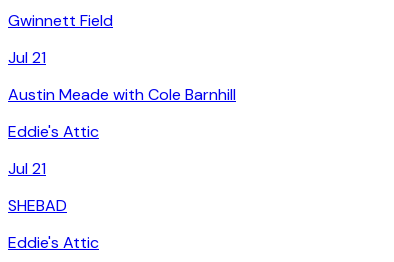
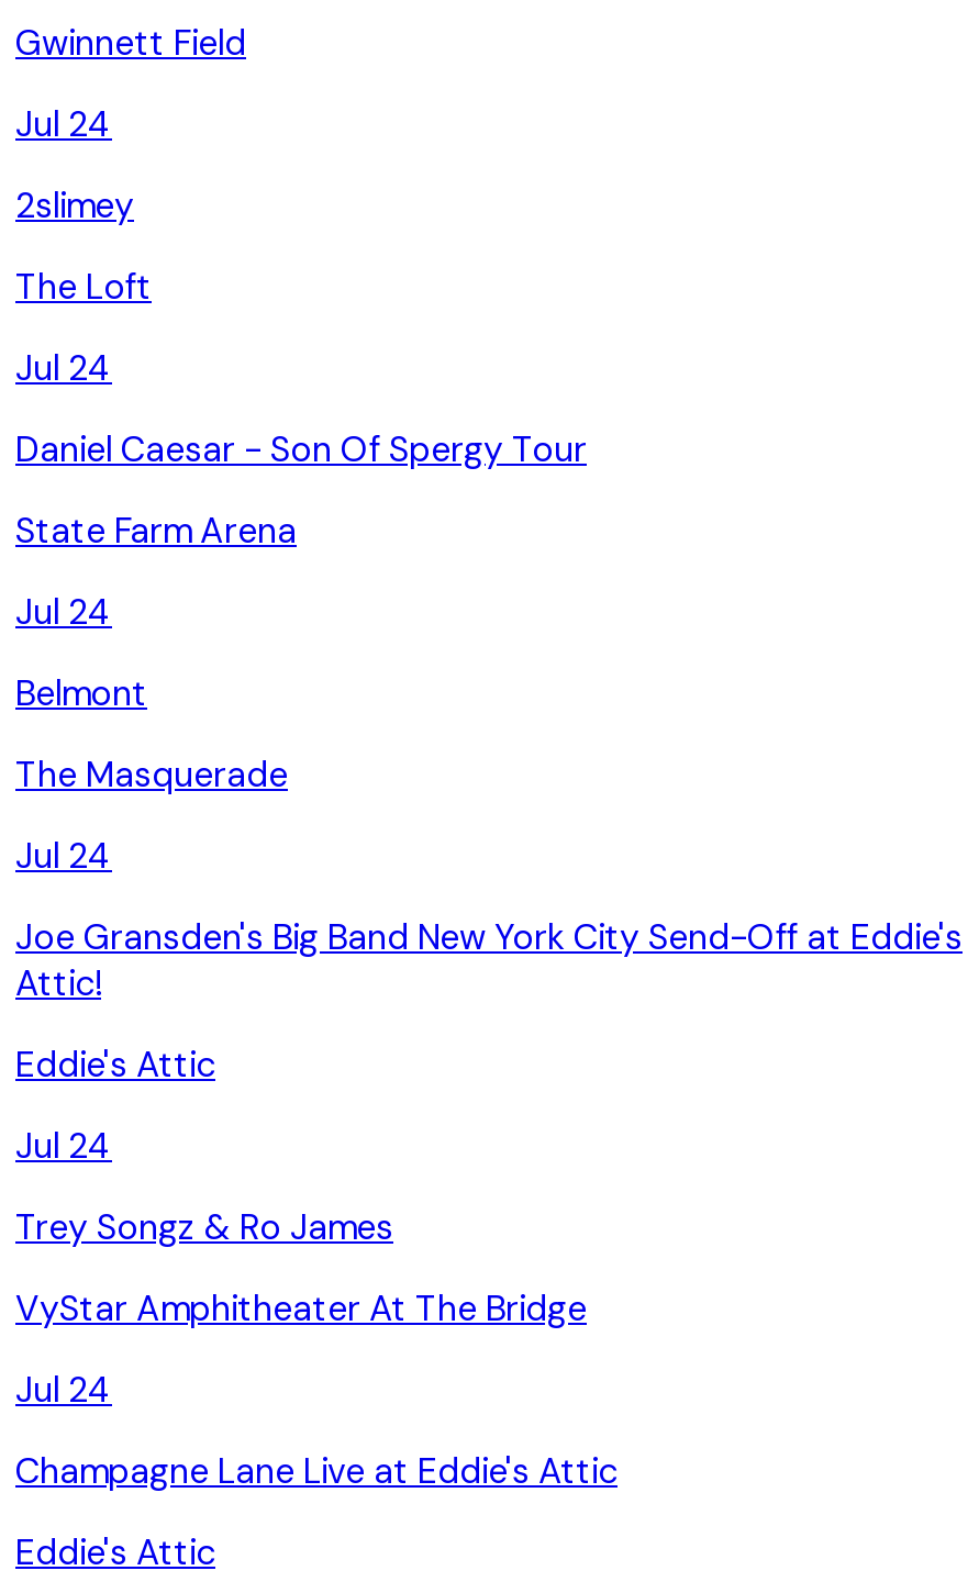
- Jul 21
- Austin Meade with Cole Barnhill
+ Jul 24
+ 2slimey
+ The Loft
+ Jul 24
+ Daniel Caesar - Son Of Spergy Tour
+ State Farm Arena
+ Jul 24
+ Belmont
+ The Masquerade
+ Jul 24
+ Joe Gransden's Big Band New York City Send-Off at Eddie's
+ Attic!

- Jul 21
- SHEBAD
+ Jul 24
+ Trey Songz & Ro James
+ VyStar Amphitheater At The Bridge
+ Jul 24
+ Champagne Lane Live at Eddie's Attic
